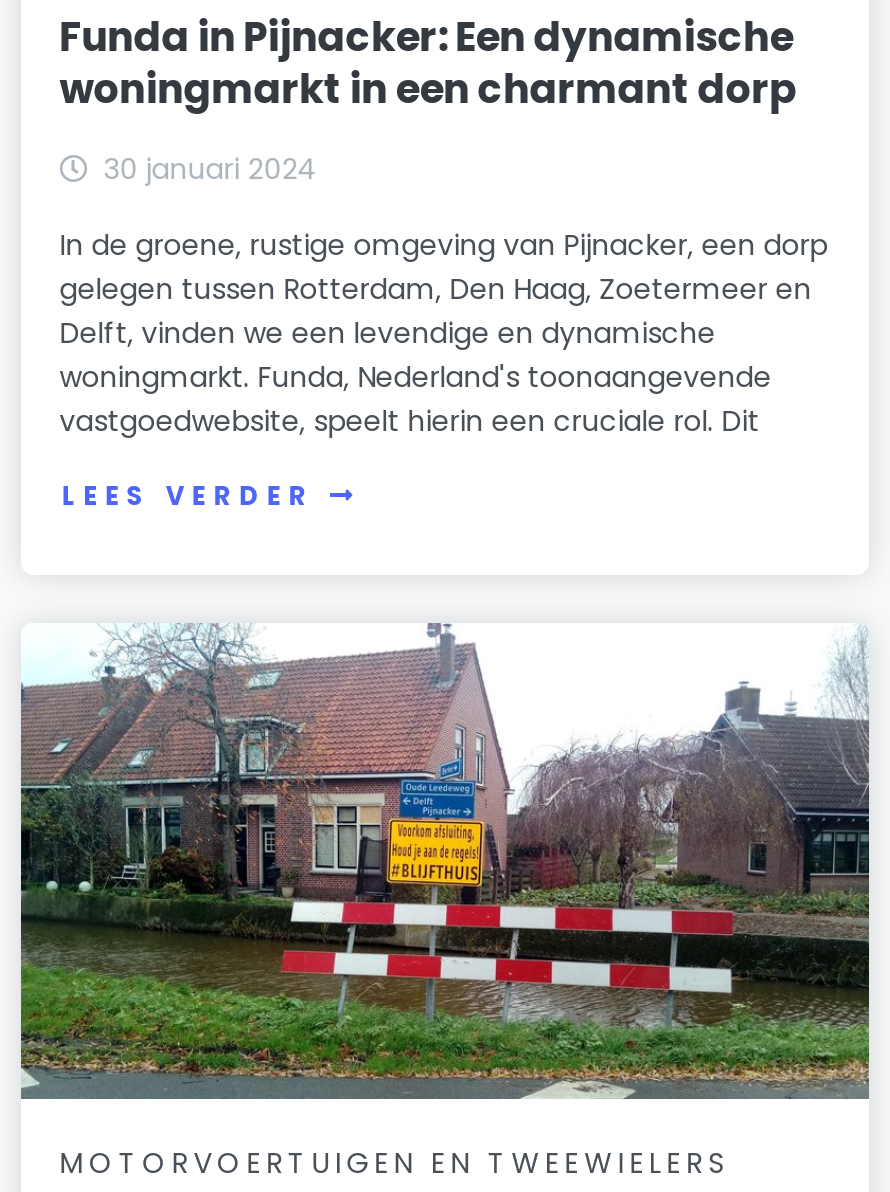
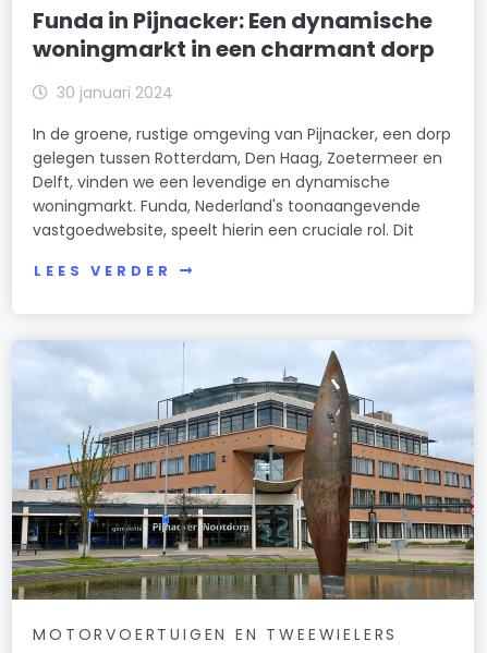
- [image]
+ [image]
